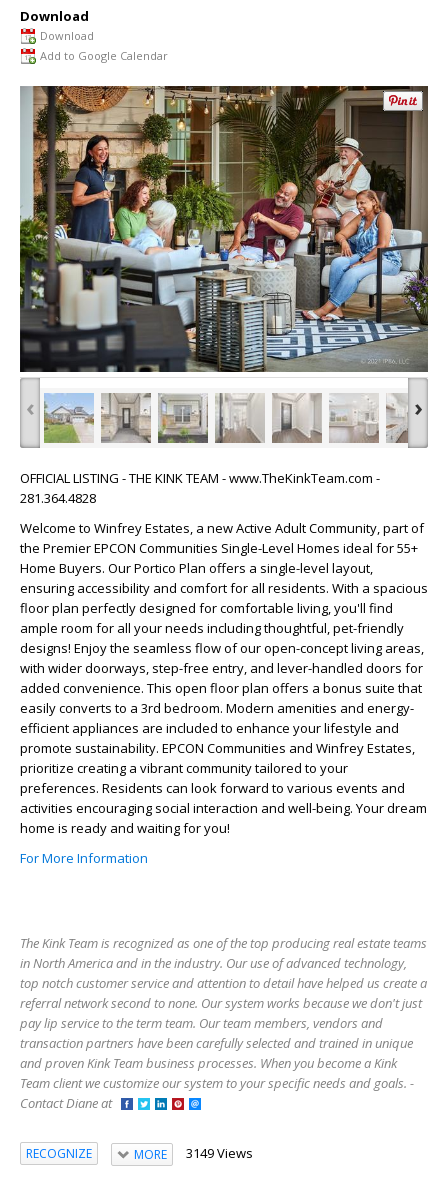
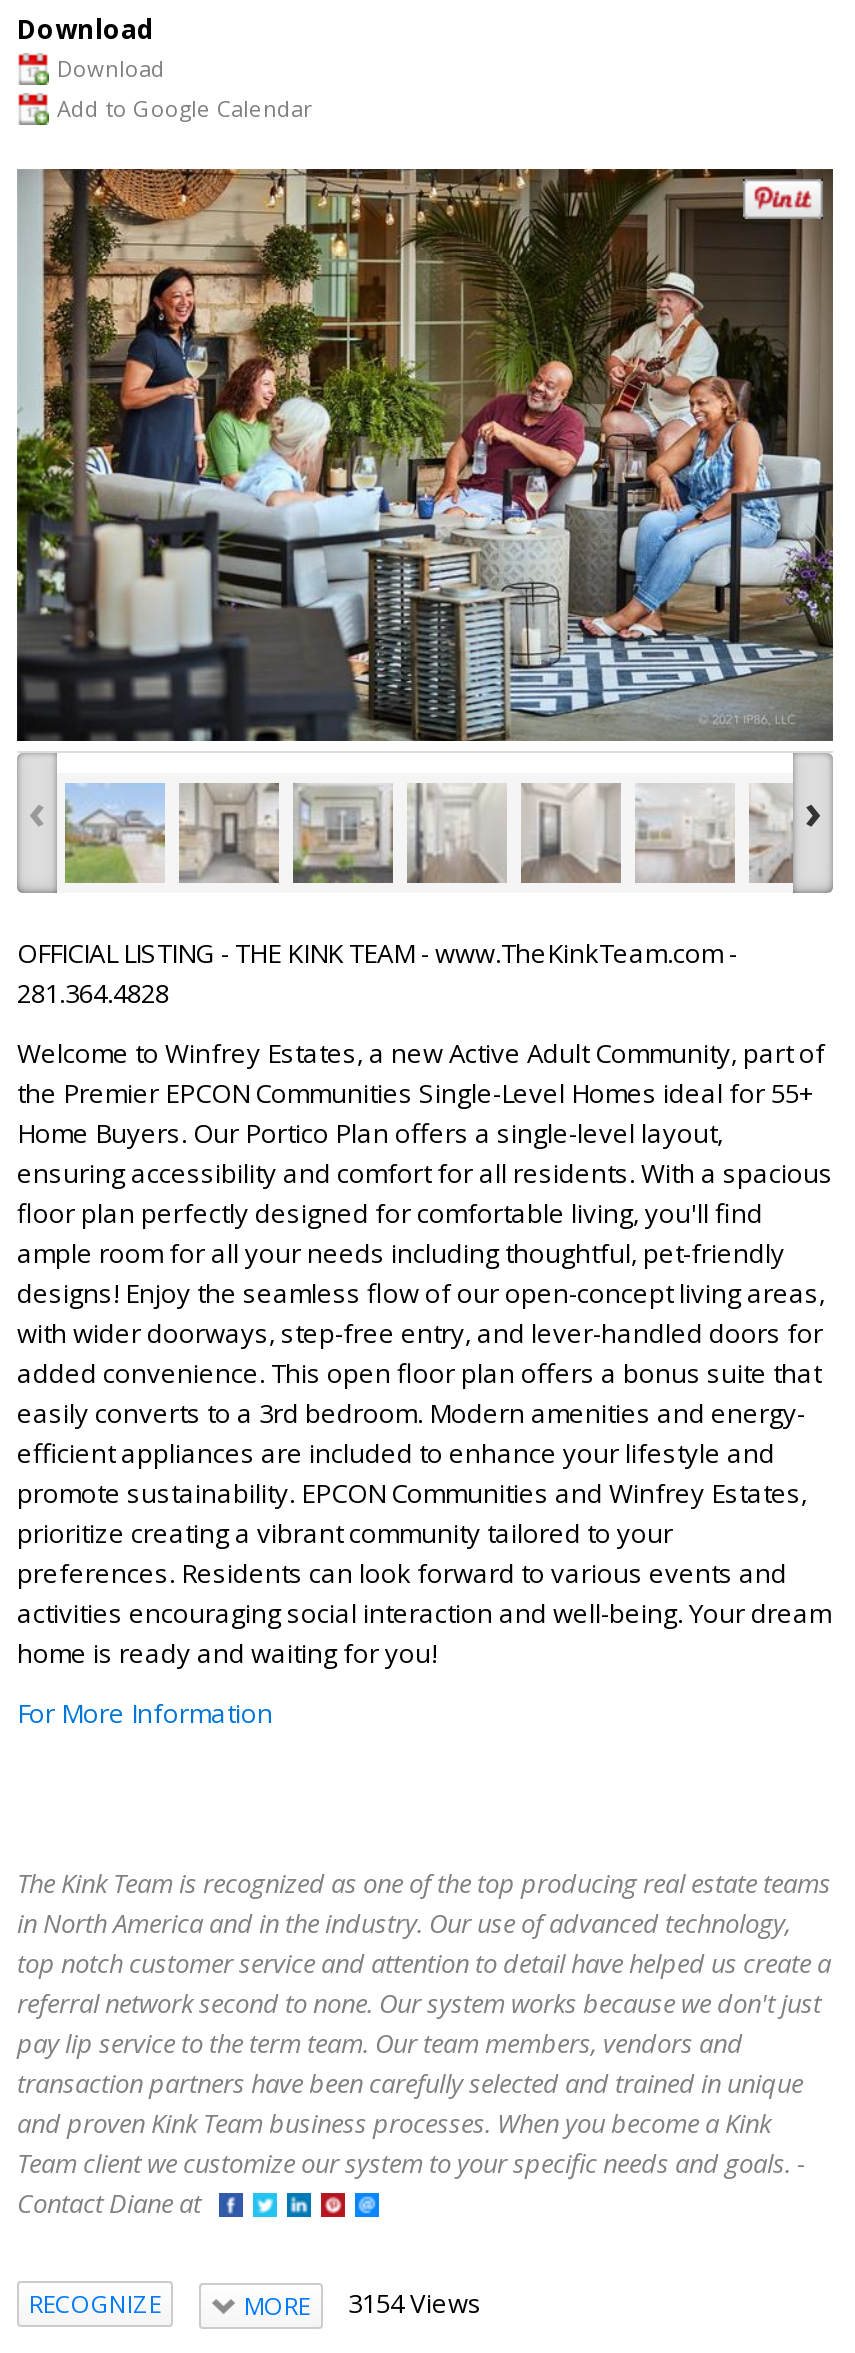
- MORE 3149 Views
+ MORE 3154 Views
